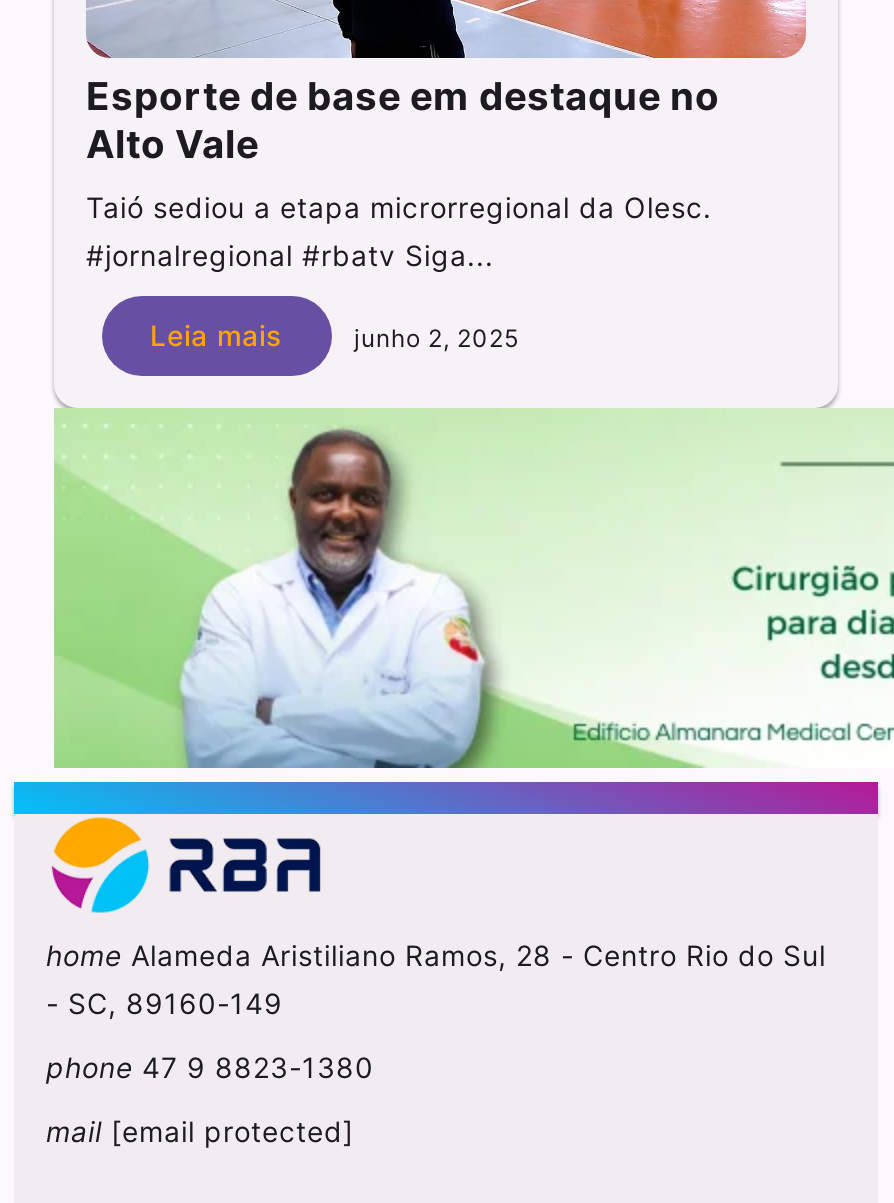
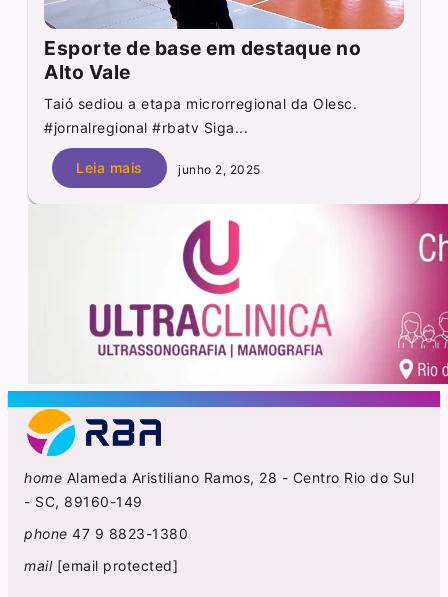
- [image]
+ [image]
